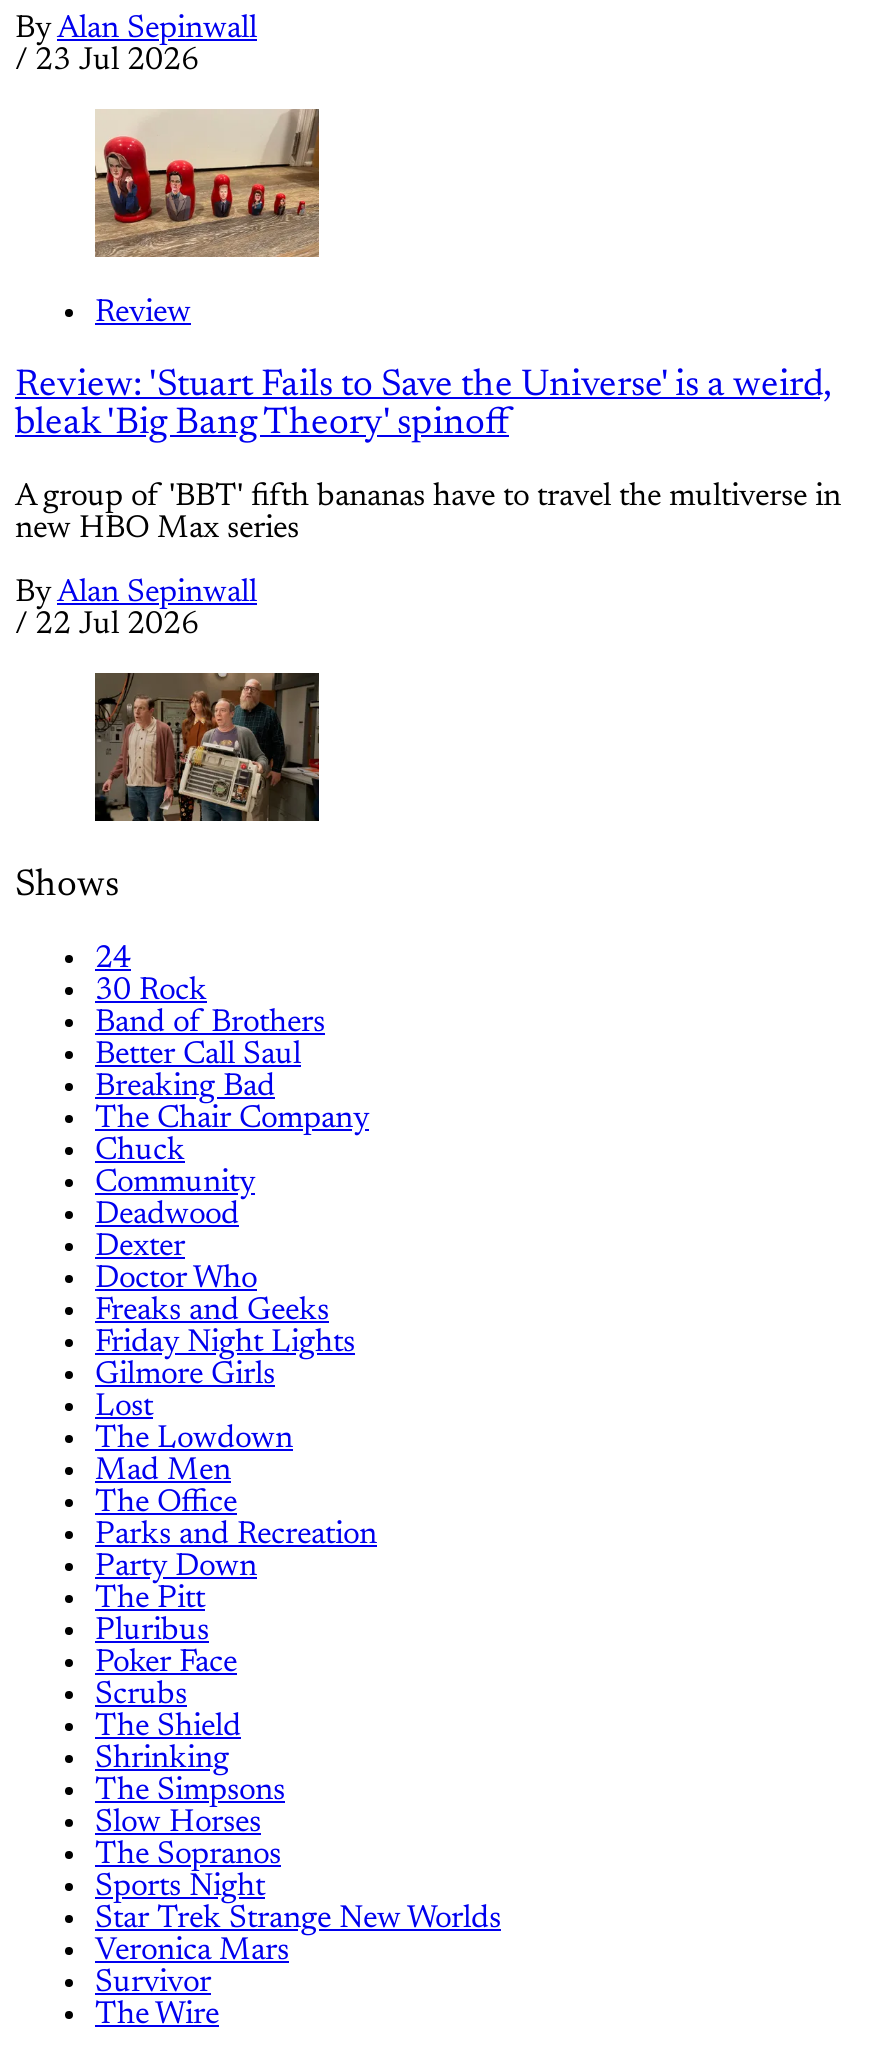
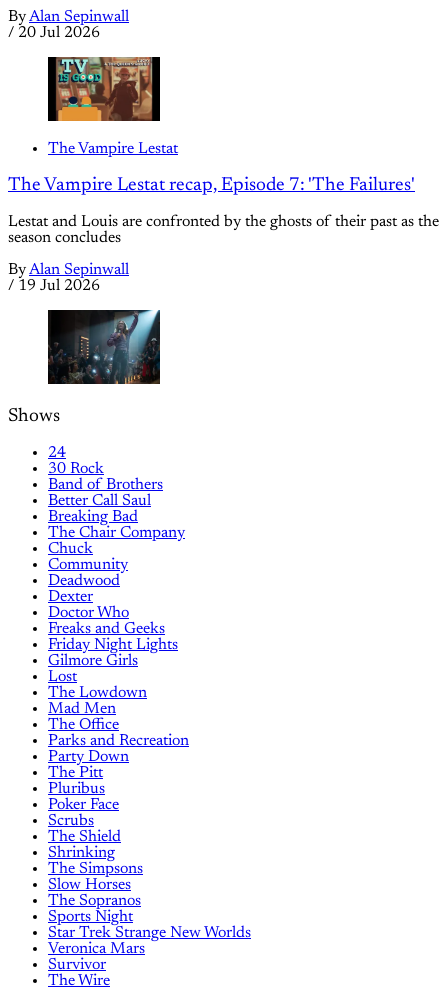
- / 23 Jul 2026
+ / 20 Jul 2026

- [image]
- Review
+ [image]
+ The Vampire Lestat

- Review: 'Stuart Fails to Save the Universe' is a weird,
- bleak 'Big Bang Theory' spinoff
+ The Vampire Lestat recap, Episode 7: 'The Failures'

- A group of 'BBT' fifth bananas have to travel the multiverse in
- new HBO Max series
+ Lestat and Louis are confronted by the ghosts of their past as the
+ season concludes

- / 22 Jul 2026
+ / 19 Jul 2026

- [image]
+ [image]
